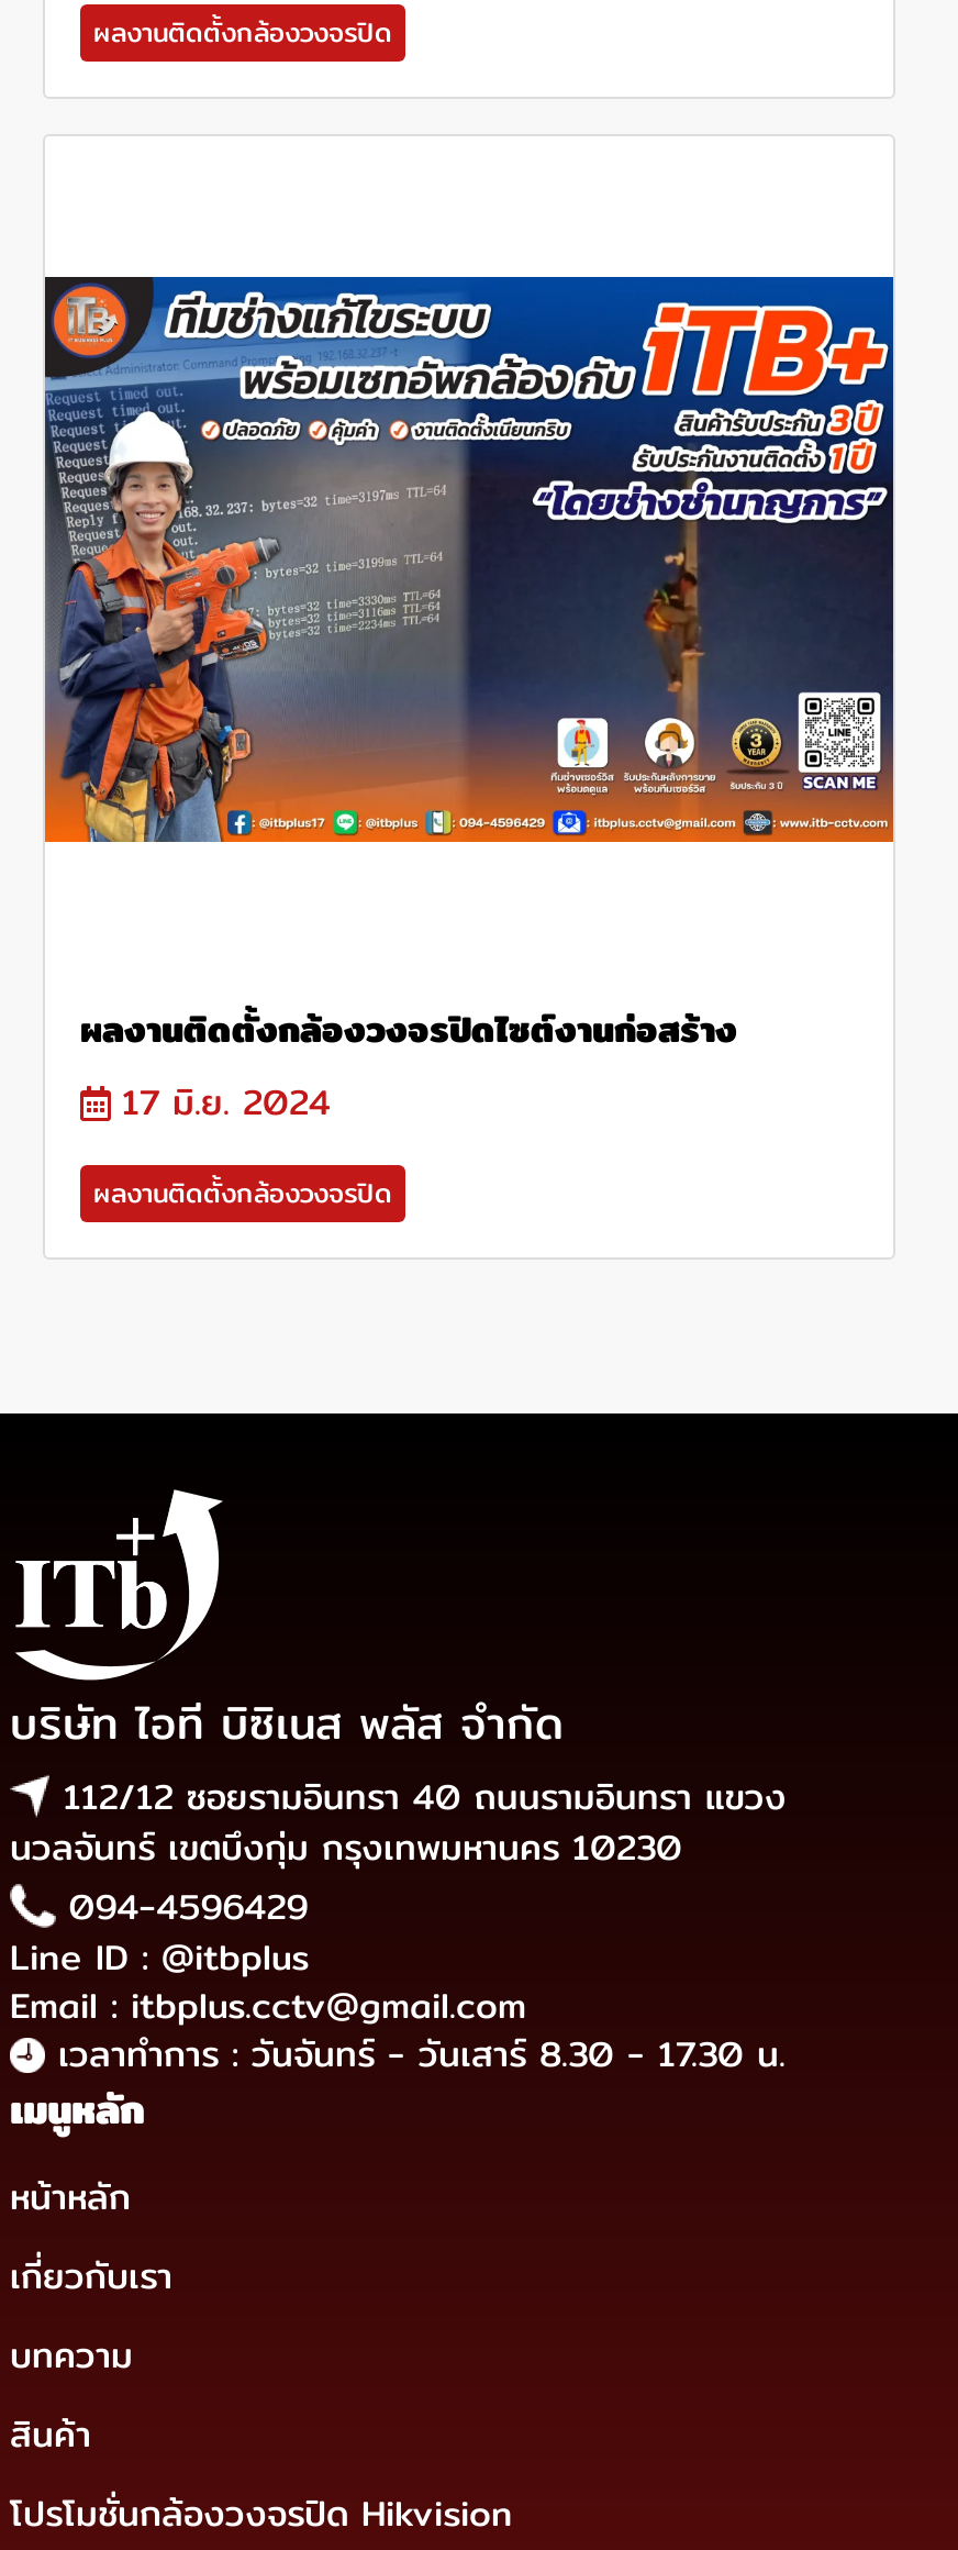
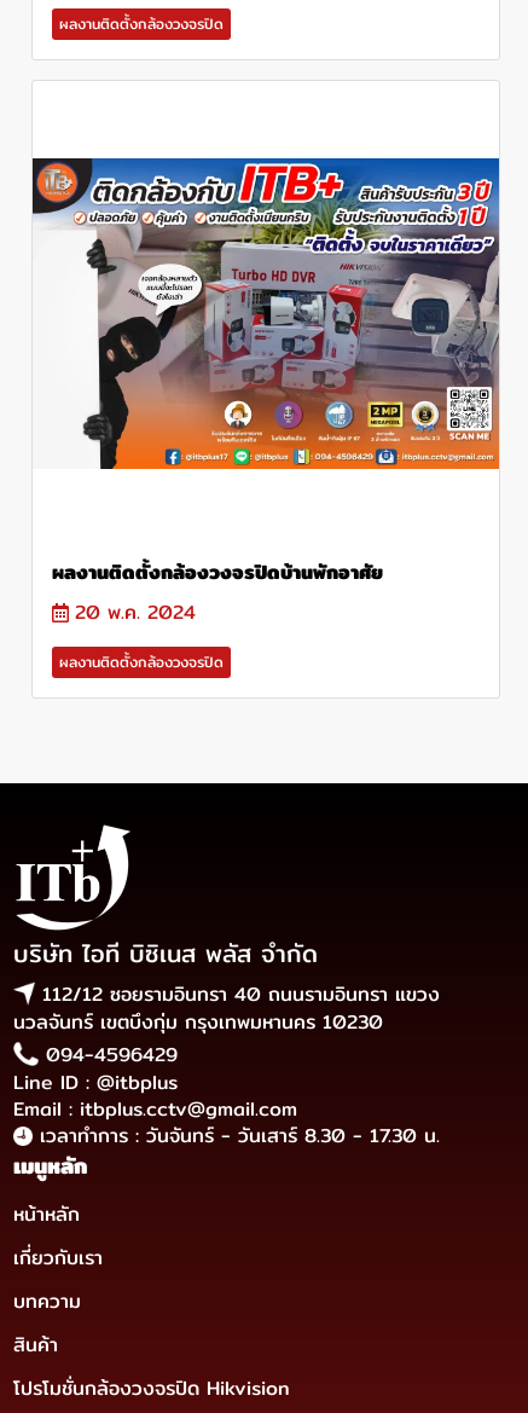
- [image]
+ [image]

- ผลงานติดตั้งกล้องวงจรปิดไซต์งานก่อสร้าง
- 17 มิ.ย. 2024
+ ผลงานติดตั้งกล้องวงจรปิดบ้านพักอาศัย
+ 20 พ.ค. 2024
